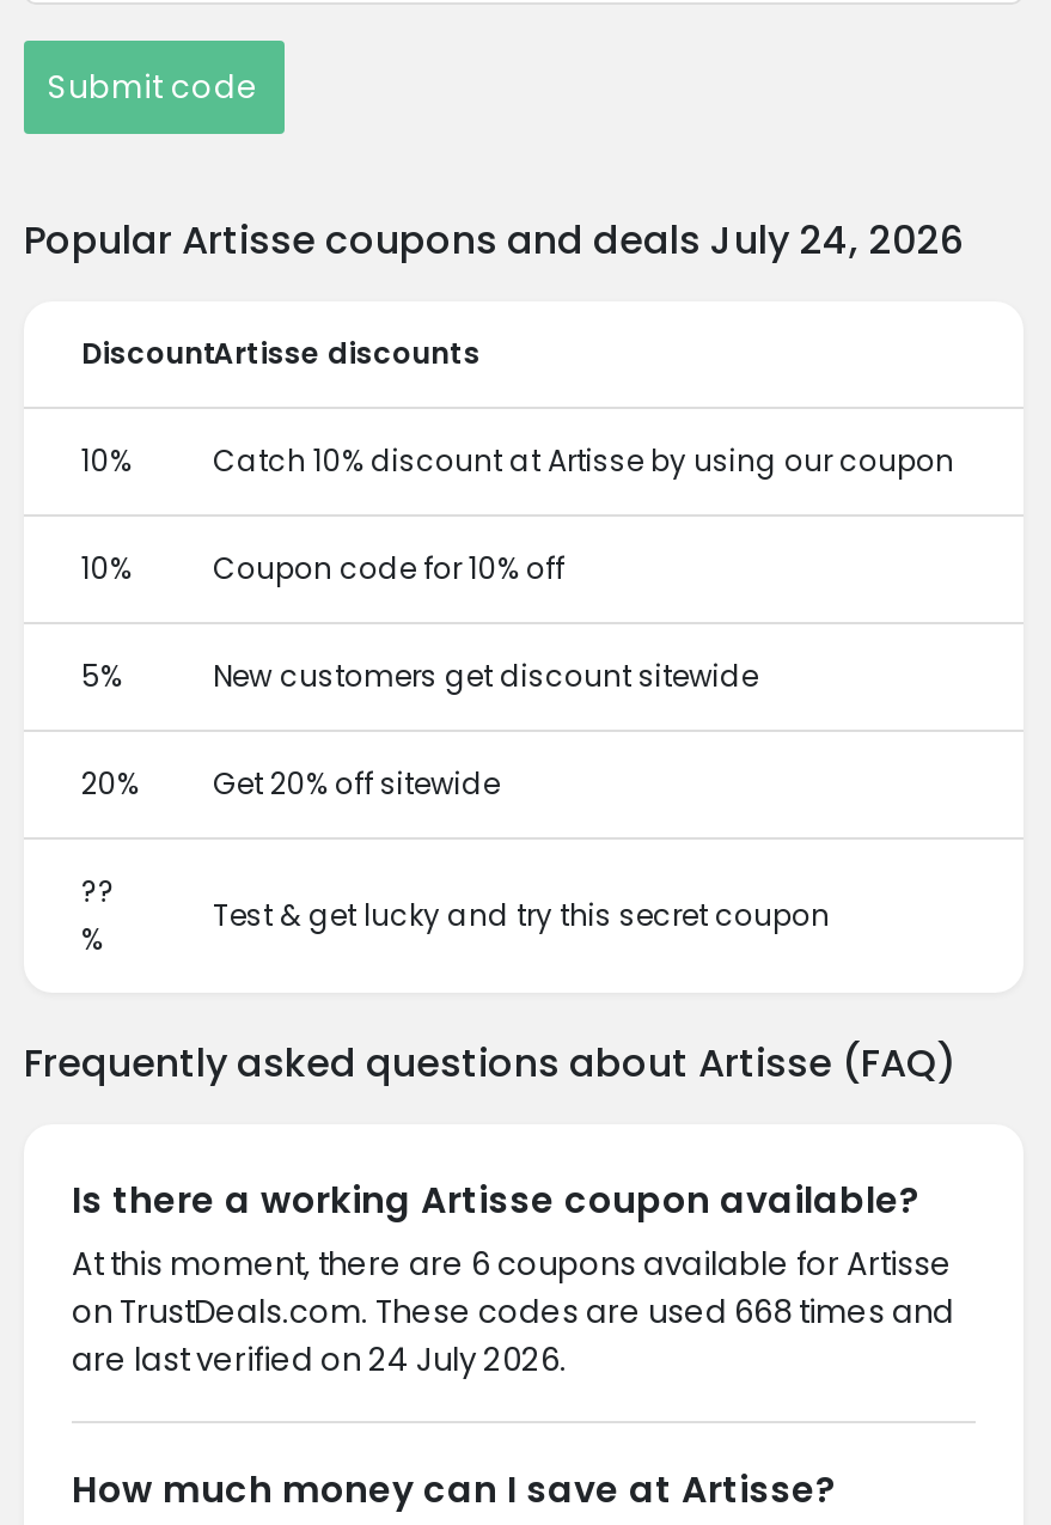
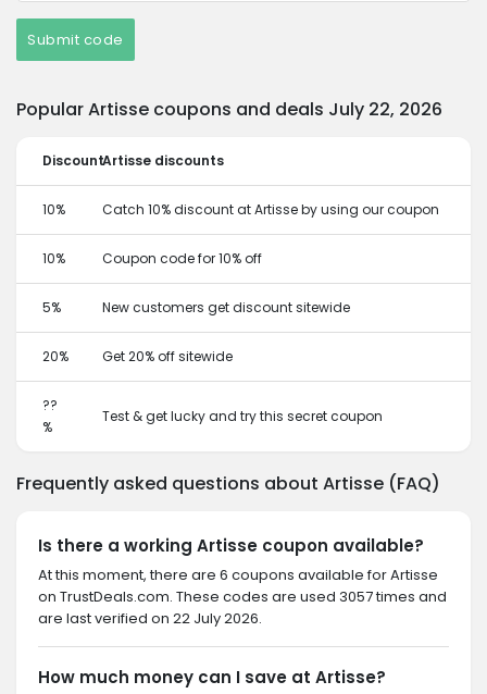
- Popular Artisse coupons and deals July 24, 2026
+ Popular Artisse coupons and deals July 22, 2026

- on TrustDeals.com. These codes are used 668 times and
+ on TrustDeals.com. These codes are used 3057 times and

- are last verified on 24 July 2026.
+ are last verified on 22 July 2026.
